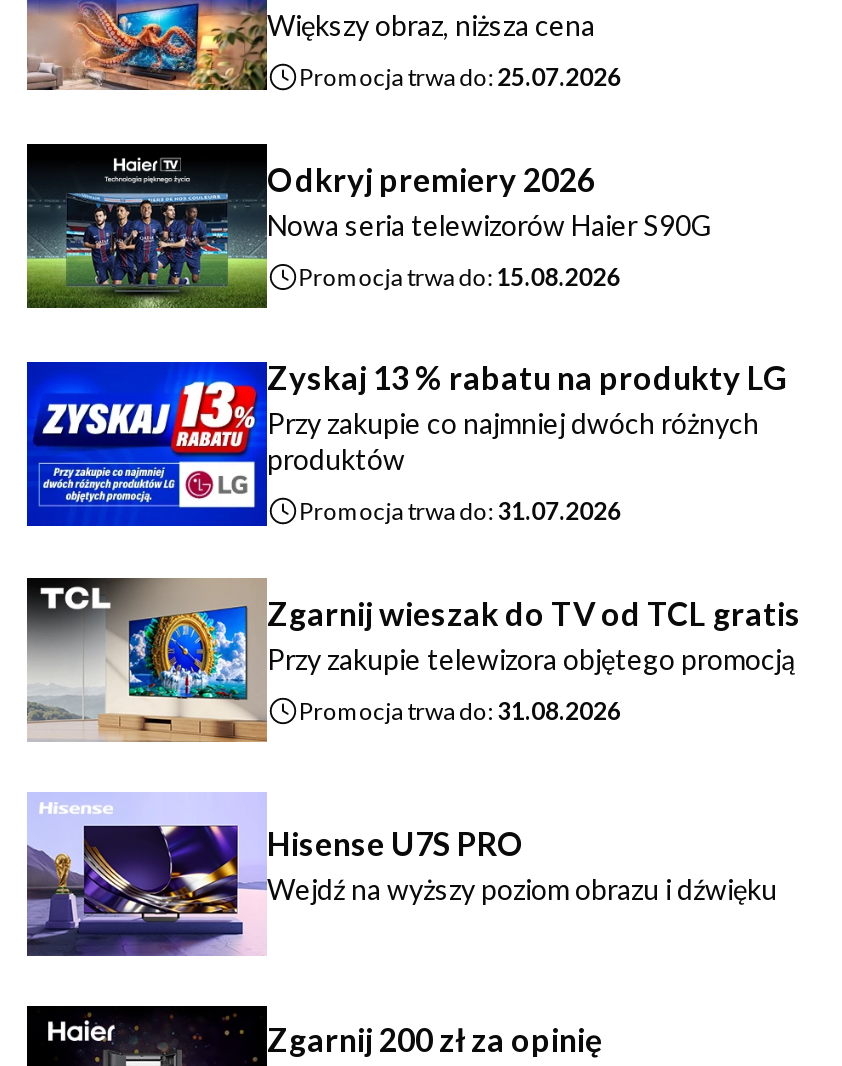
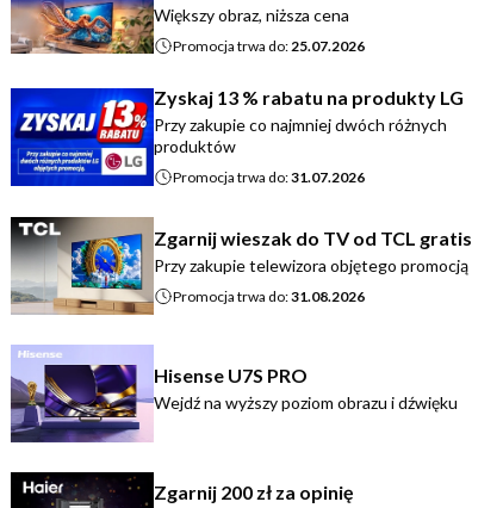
- [image]
- Odkryj premiery 2026
- Nowa seria telewizorów Haier S90G
- Promocja trwa do: 15.08.2026
